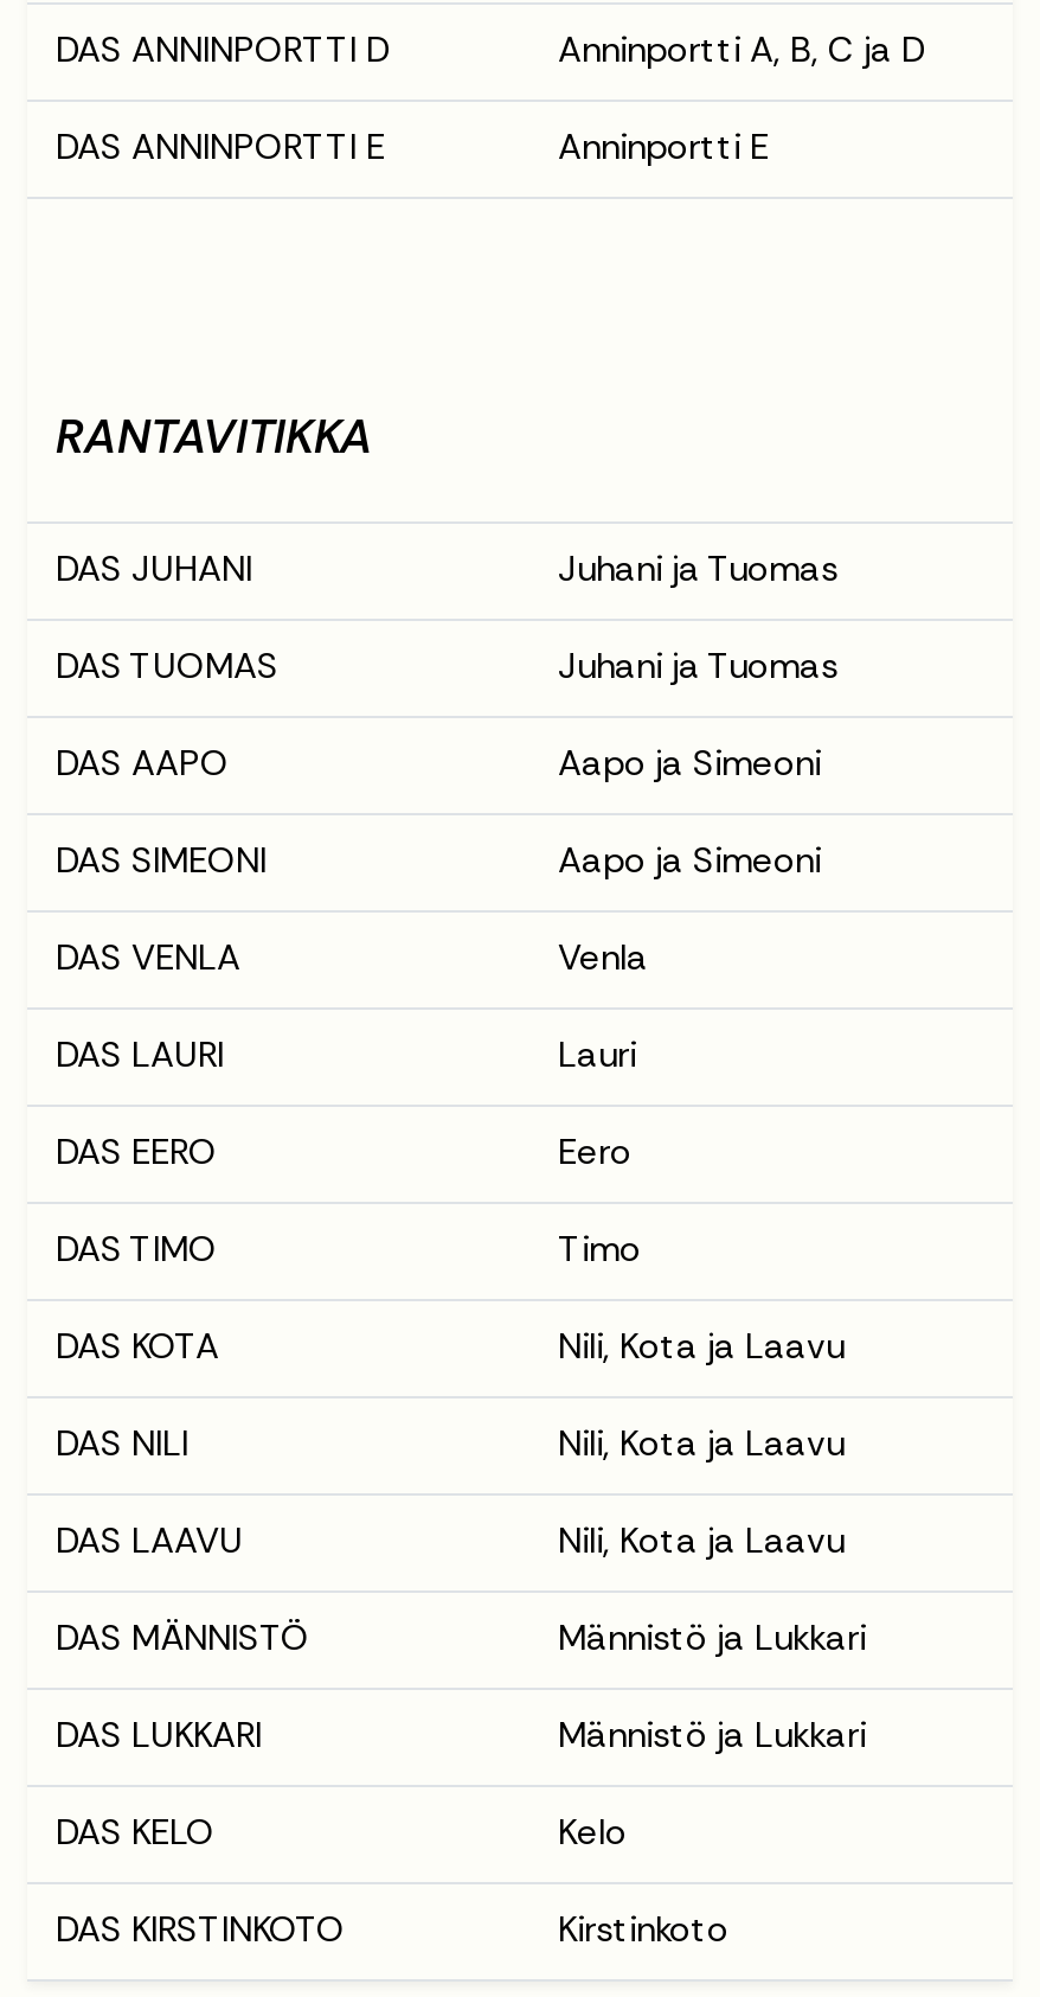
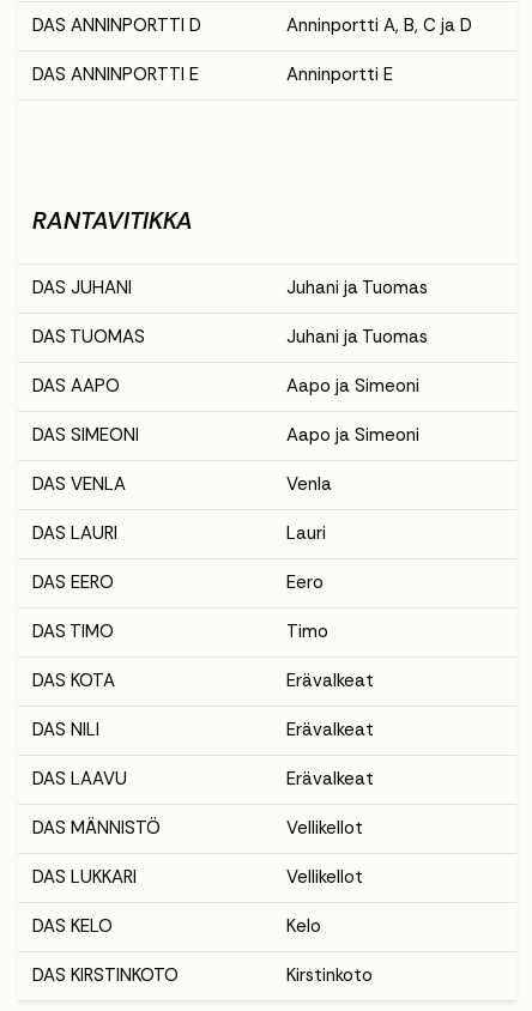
- Nili, Kota ja Laavu
+ Erävalkeat

- Nili, Kota ja Laavu
+ Erävalkeat

- Nili, Kota ja Laavu
+ Erävalkeat

- Männistö ja Lukkari
+ Vellikellot

- Männistö ja Lukkari
+ Vellikellot
